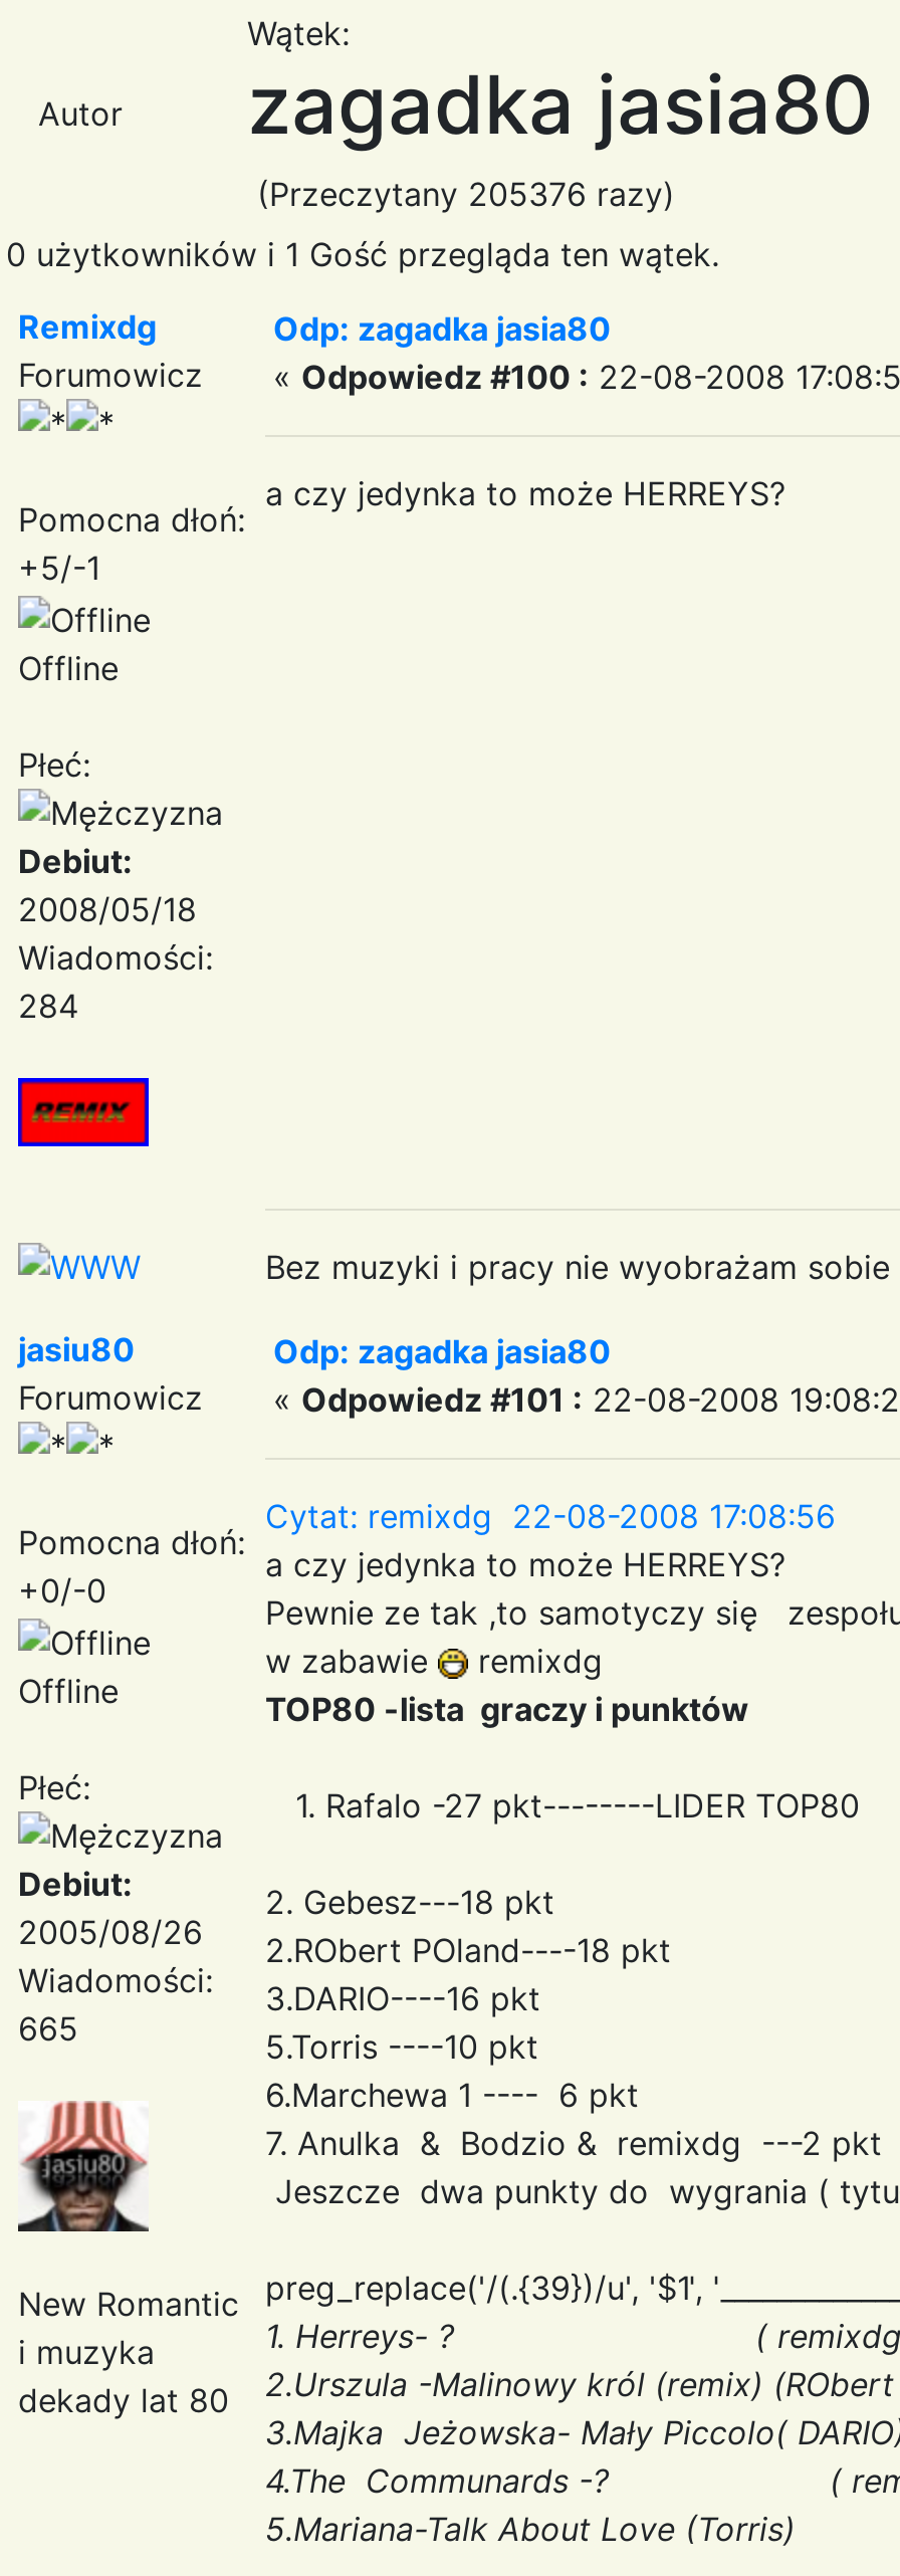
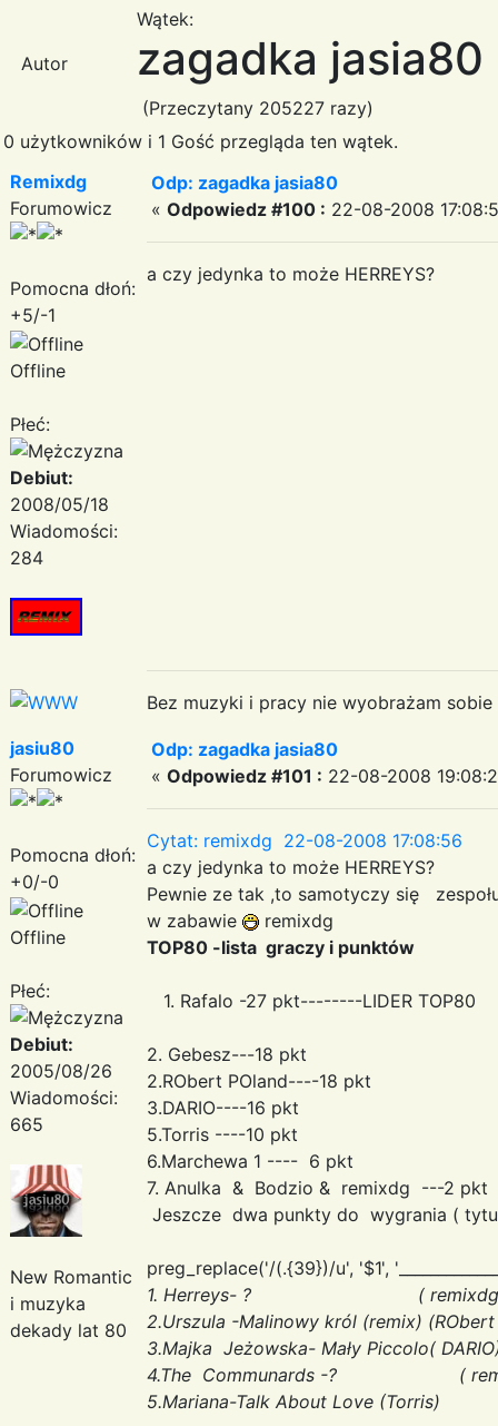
- (Przeczytany 205376 razy)
+ (Przeczytany 205227 razy)
